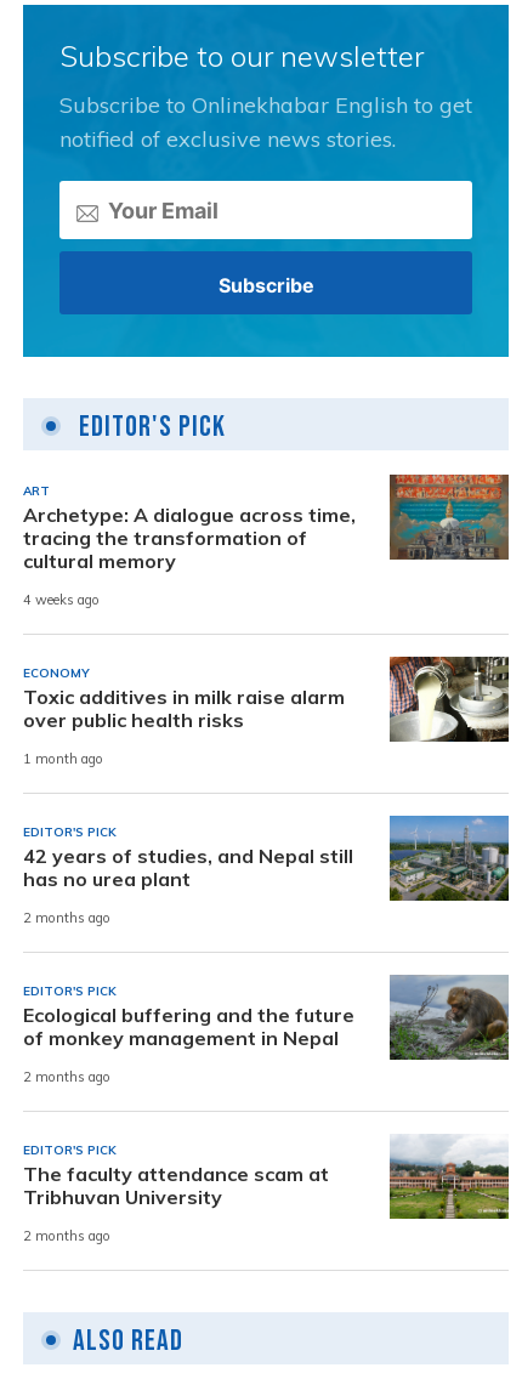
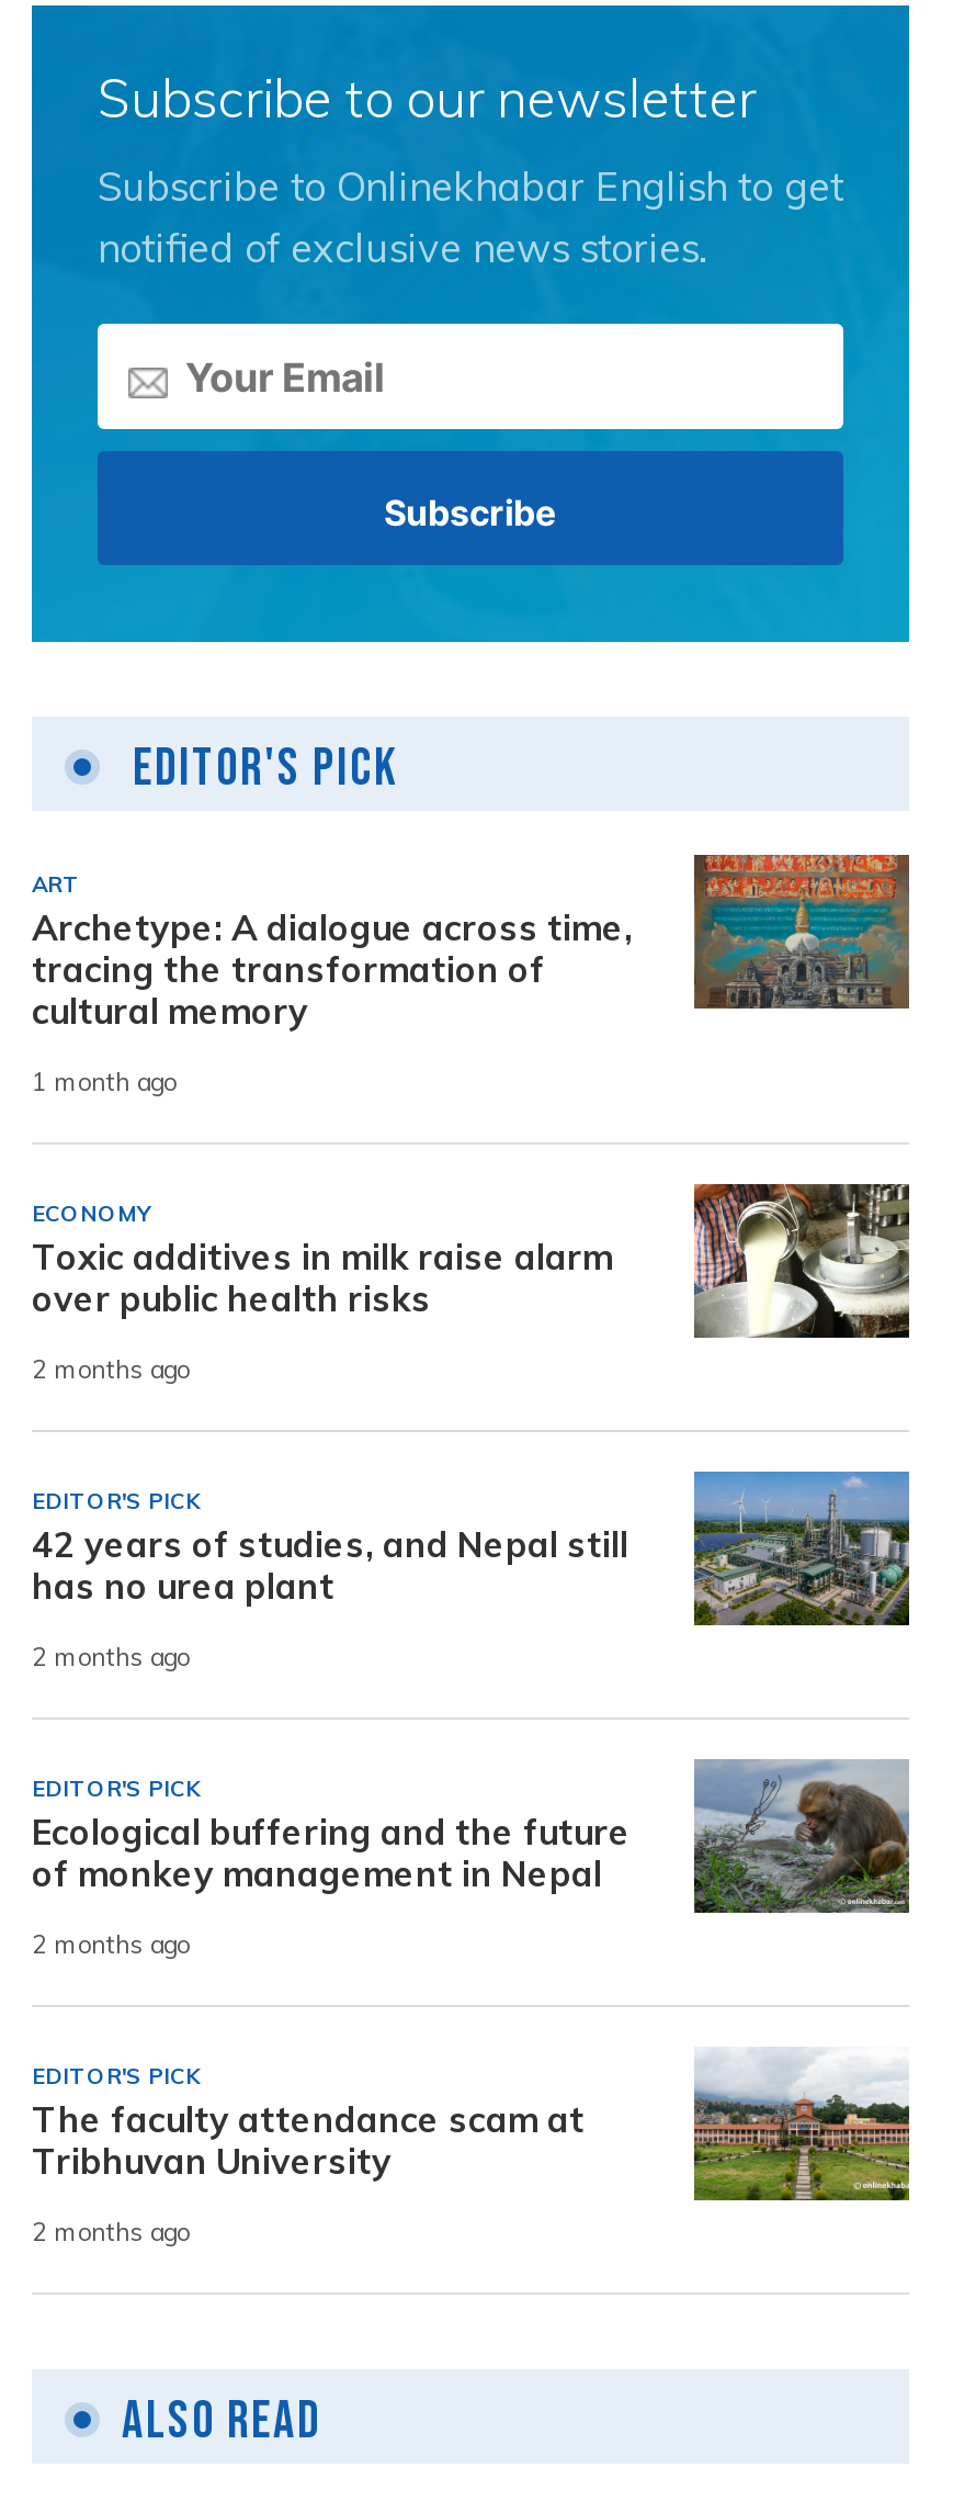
- 4 weeks ago
+ 1 month ago

- 1 month ago
+ 2 months ago
